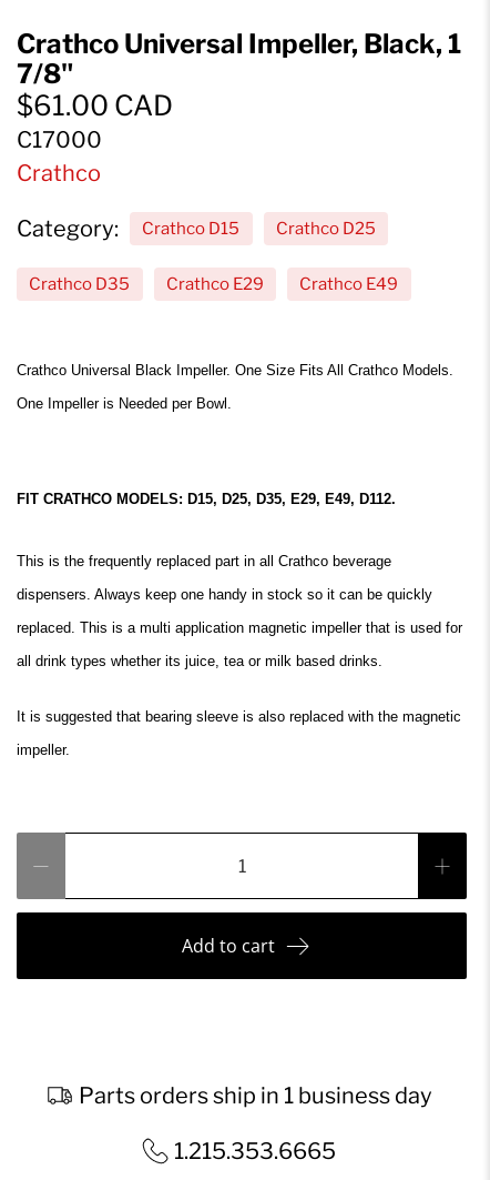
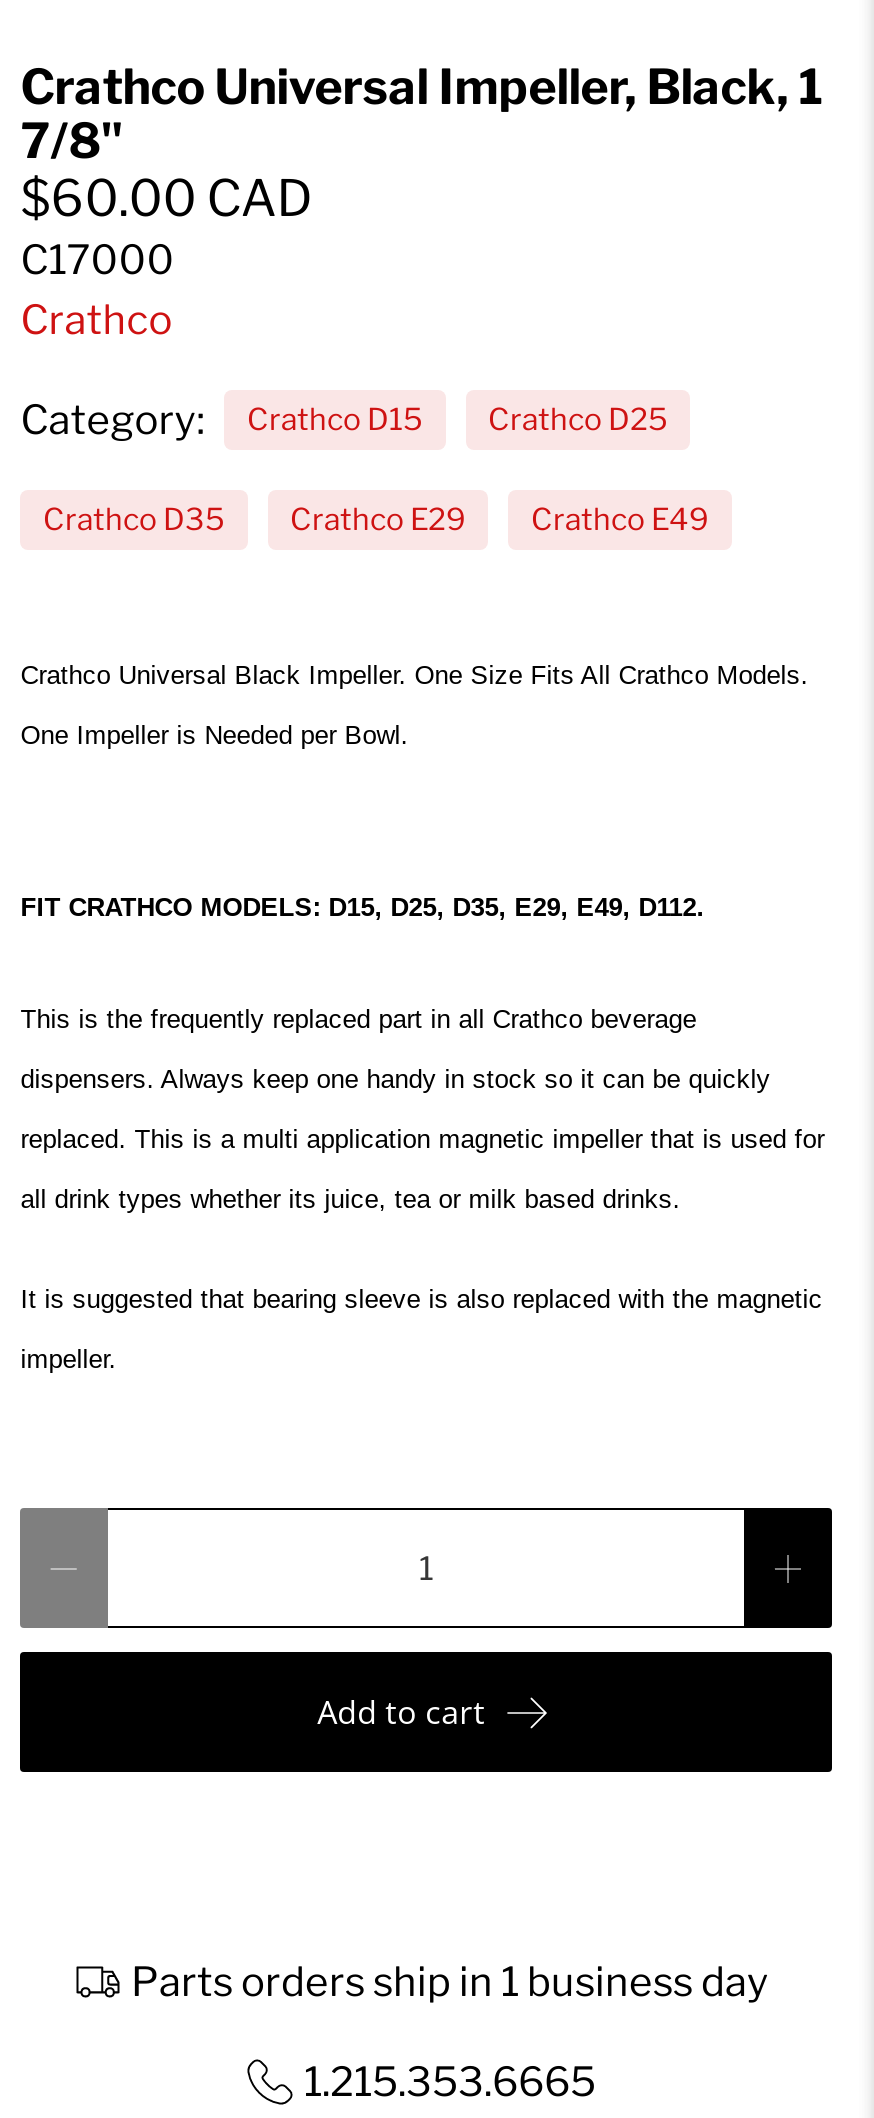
- $61.00 CAD
+ $60.00 CAD
